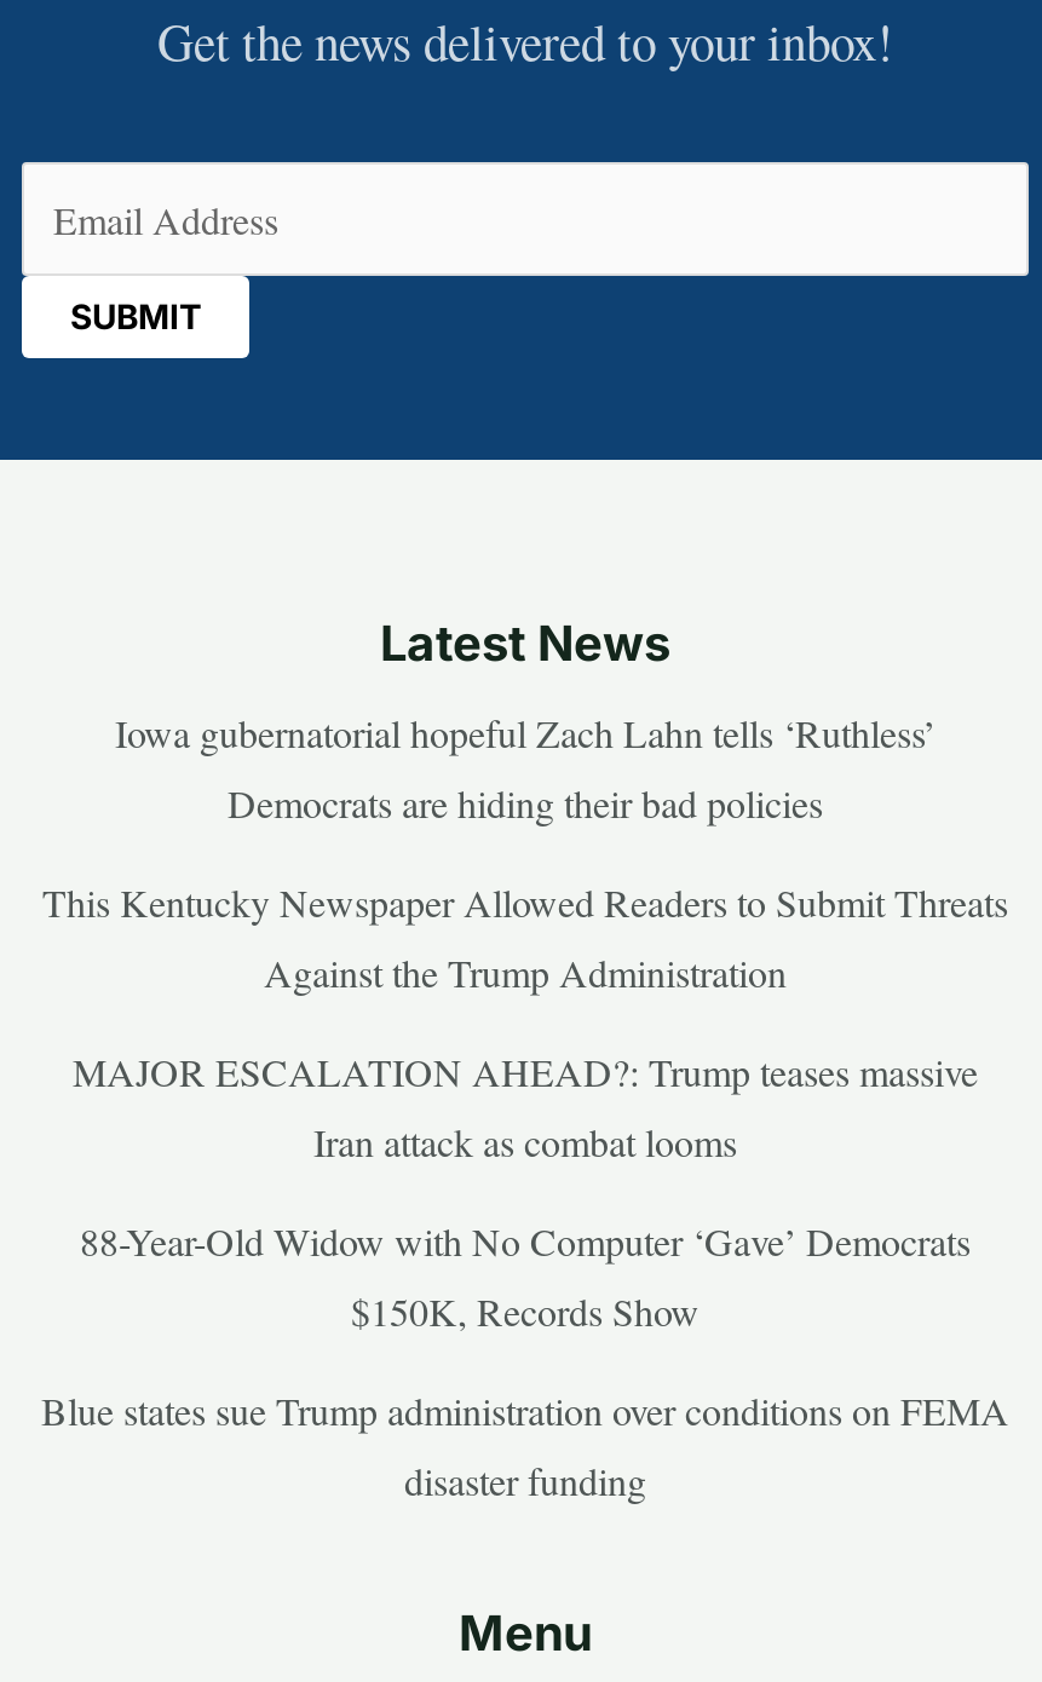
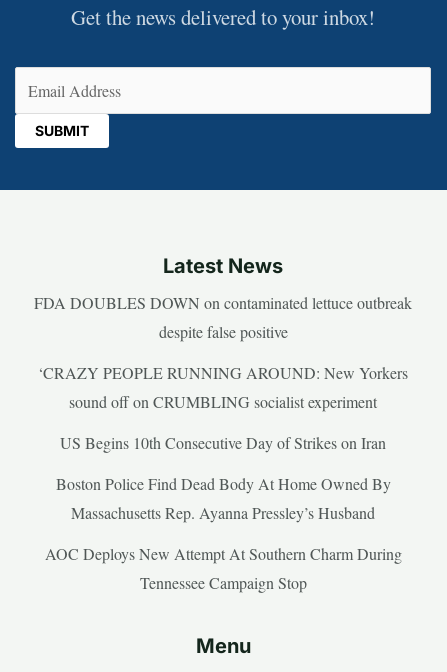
- Iowa gubernatorial hopeful Zach Lahn tells ‘Ruthless’
- Democrats are hiding their bad policies
+ FDA DOUBLES DOWN on contaminated lettuce outbreak
+ despite false positive

- This Kentucky Newspaper Allowed Readers to Submit Threats
- Against the Trump Administration
+ ‘CRAZY PEOPLE RUNNING AROUND: New Yorkers
+ sound off on CRUMBLING socialist experiment

- MAJOR ESCALATION AHEAD?: Trump teases massive
- Iran attack as combat looms
+ US Begins 10th Consecutive Day of Strikes on Iran

- 88-Year-Old Widow with No Computer ‘Gave’ Democrats
- $150K, Records Show
+ Boston Police Find Dead Body At Home Owned By
+ Massachusetts Rep. Ayanna Pressley’s Husband

- Blue states sue Trump administration over conditions on FEMA
- disaster funding
+ AOC Deploys New Attempt At Southern Charm During
+ Tennessee Campaign Stop
